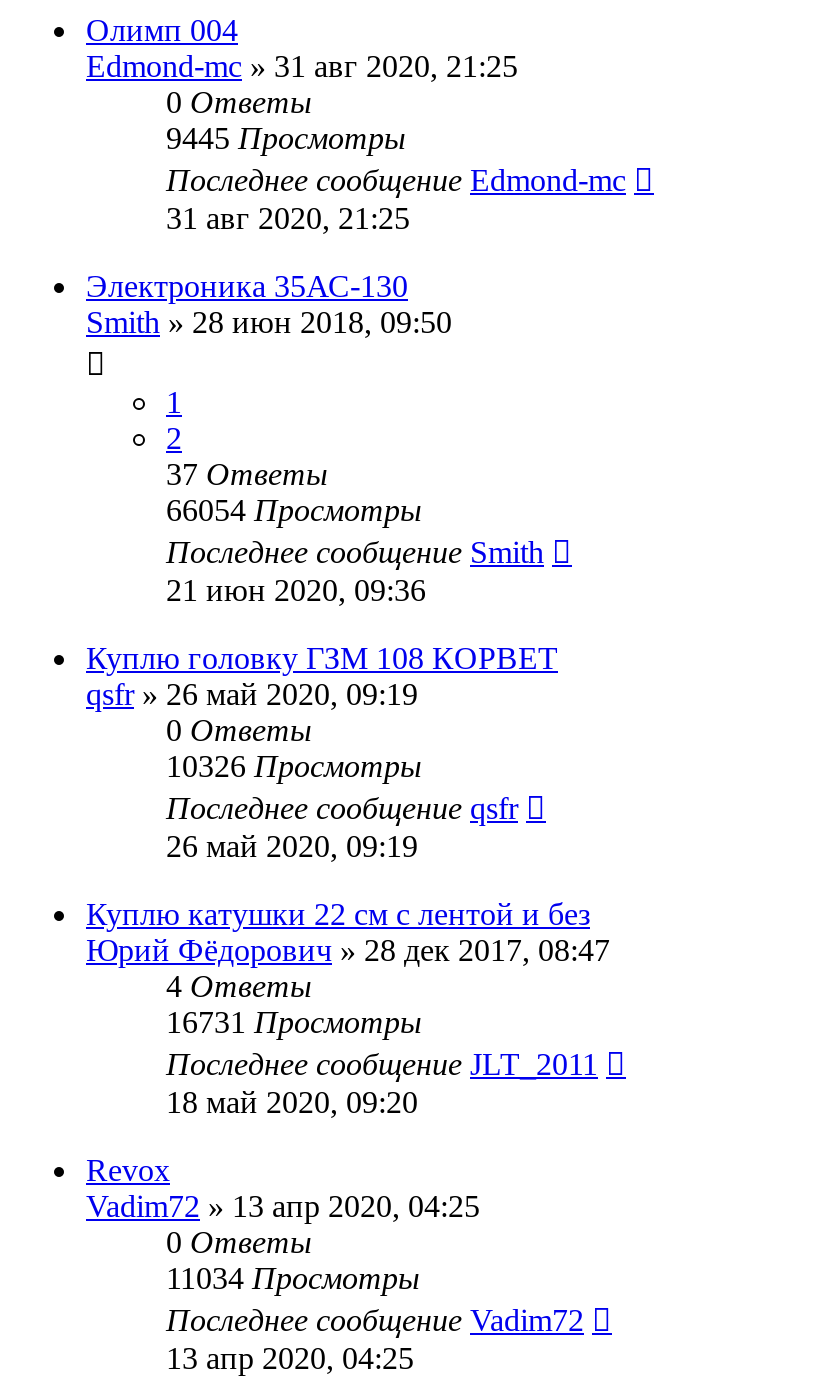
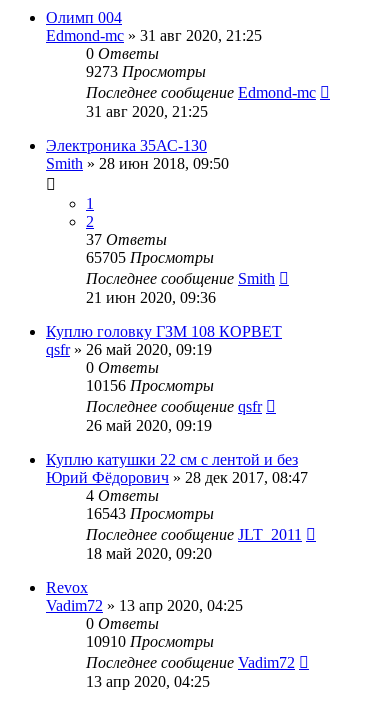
- 9445 Просмотры
+ 9273 Просмотры

- 66054 Просмотры
+ 65705 Просмотры

- 10326 Просмотры
+ 10156 Просмотры

- 16731 Просмотры
+ 16543 Просмотры

- 11034 Просмотры
+ 10910 Просмотры
